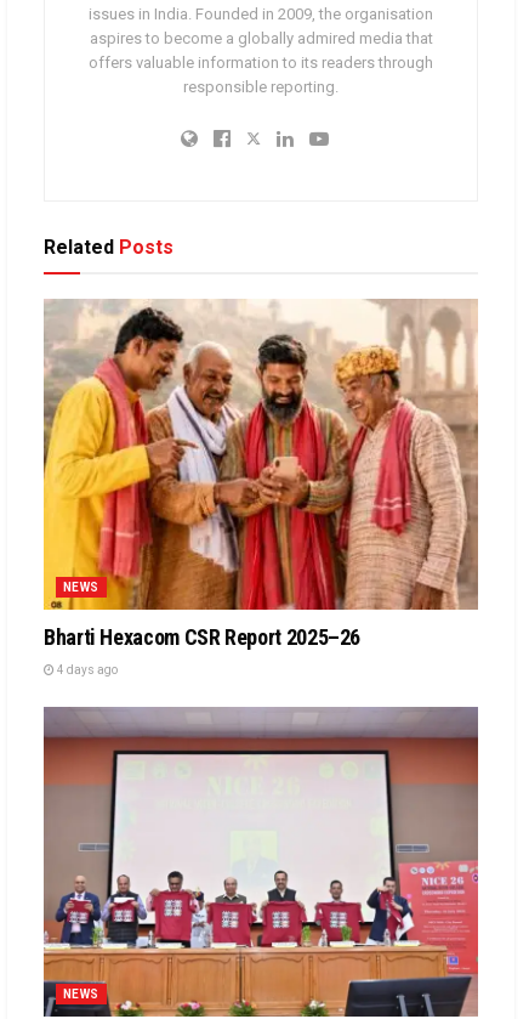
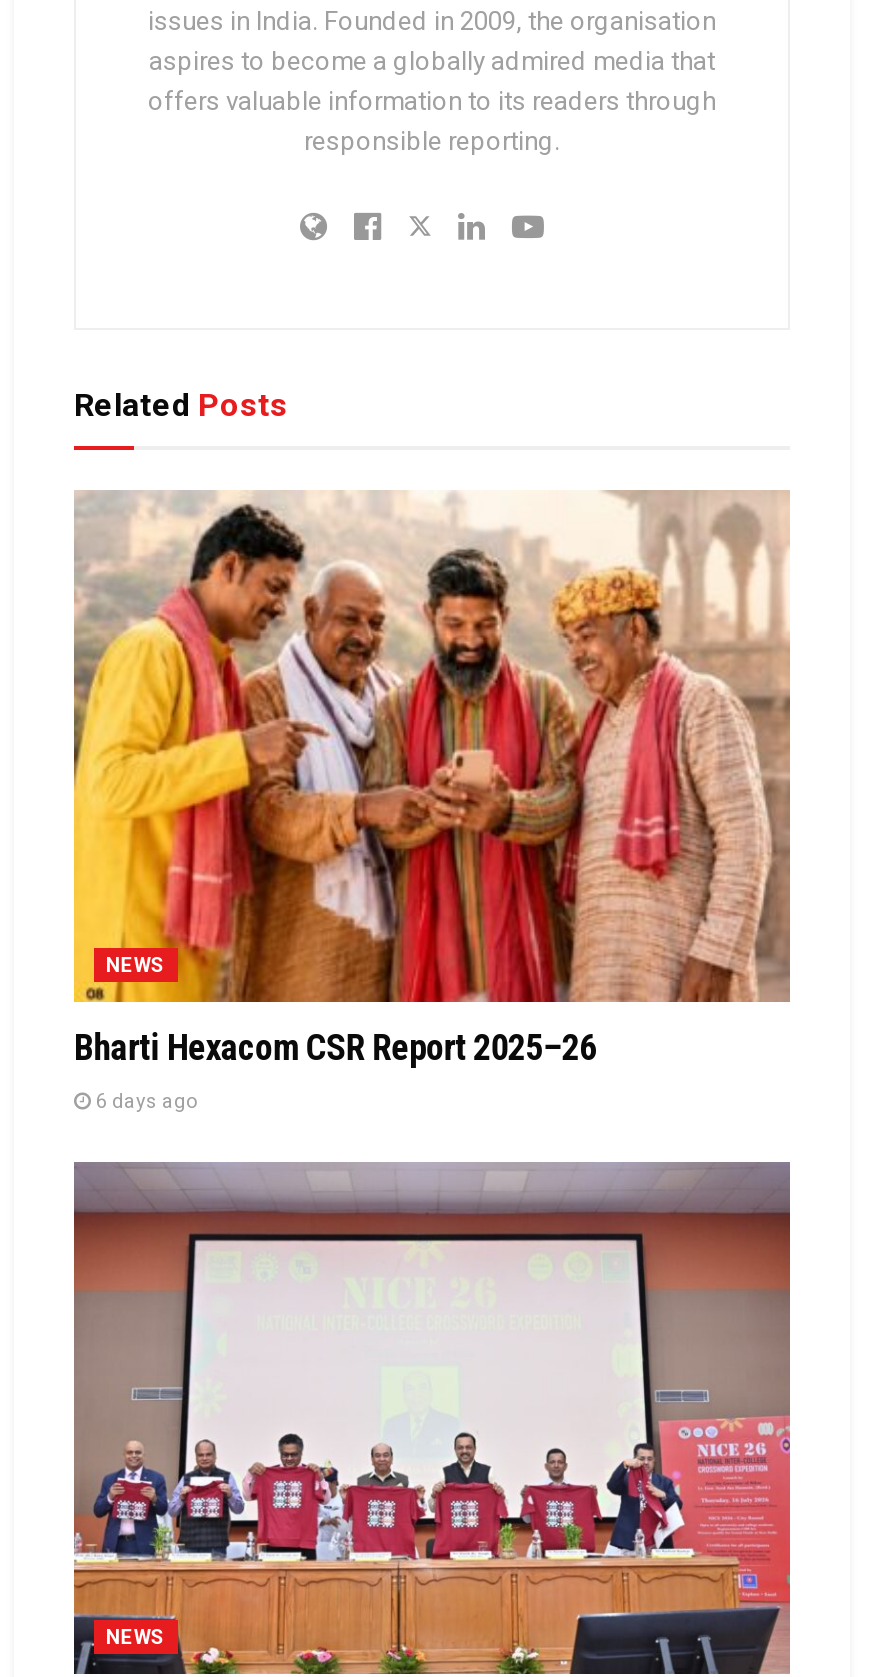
- 4 days ago
+ 6 days ago
